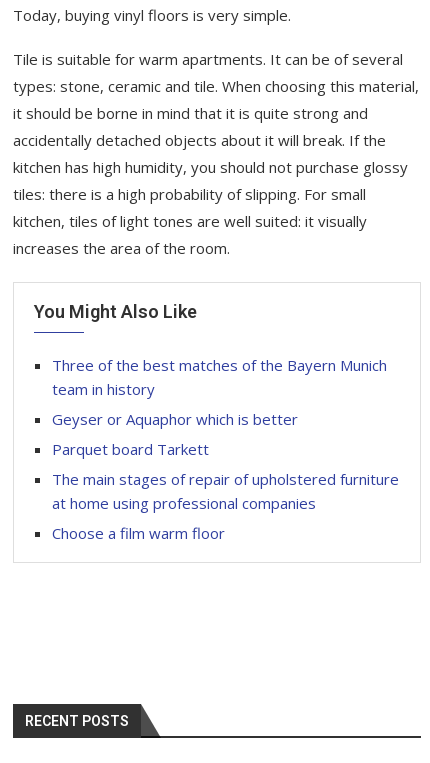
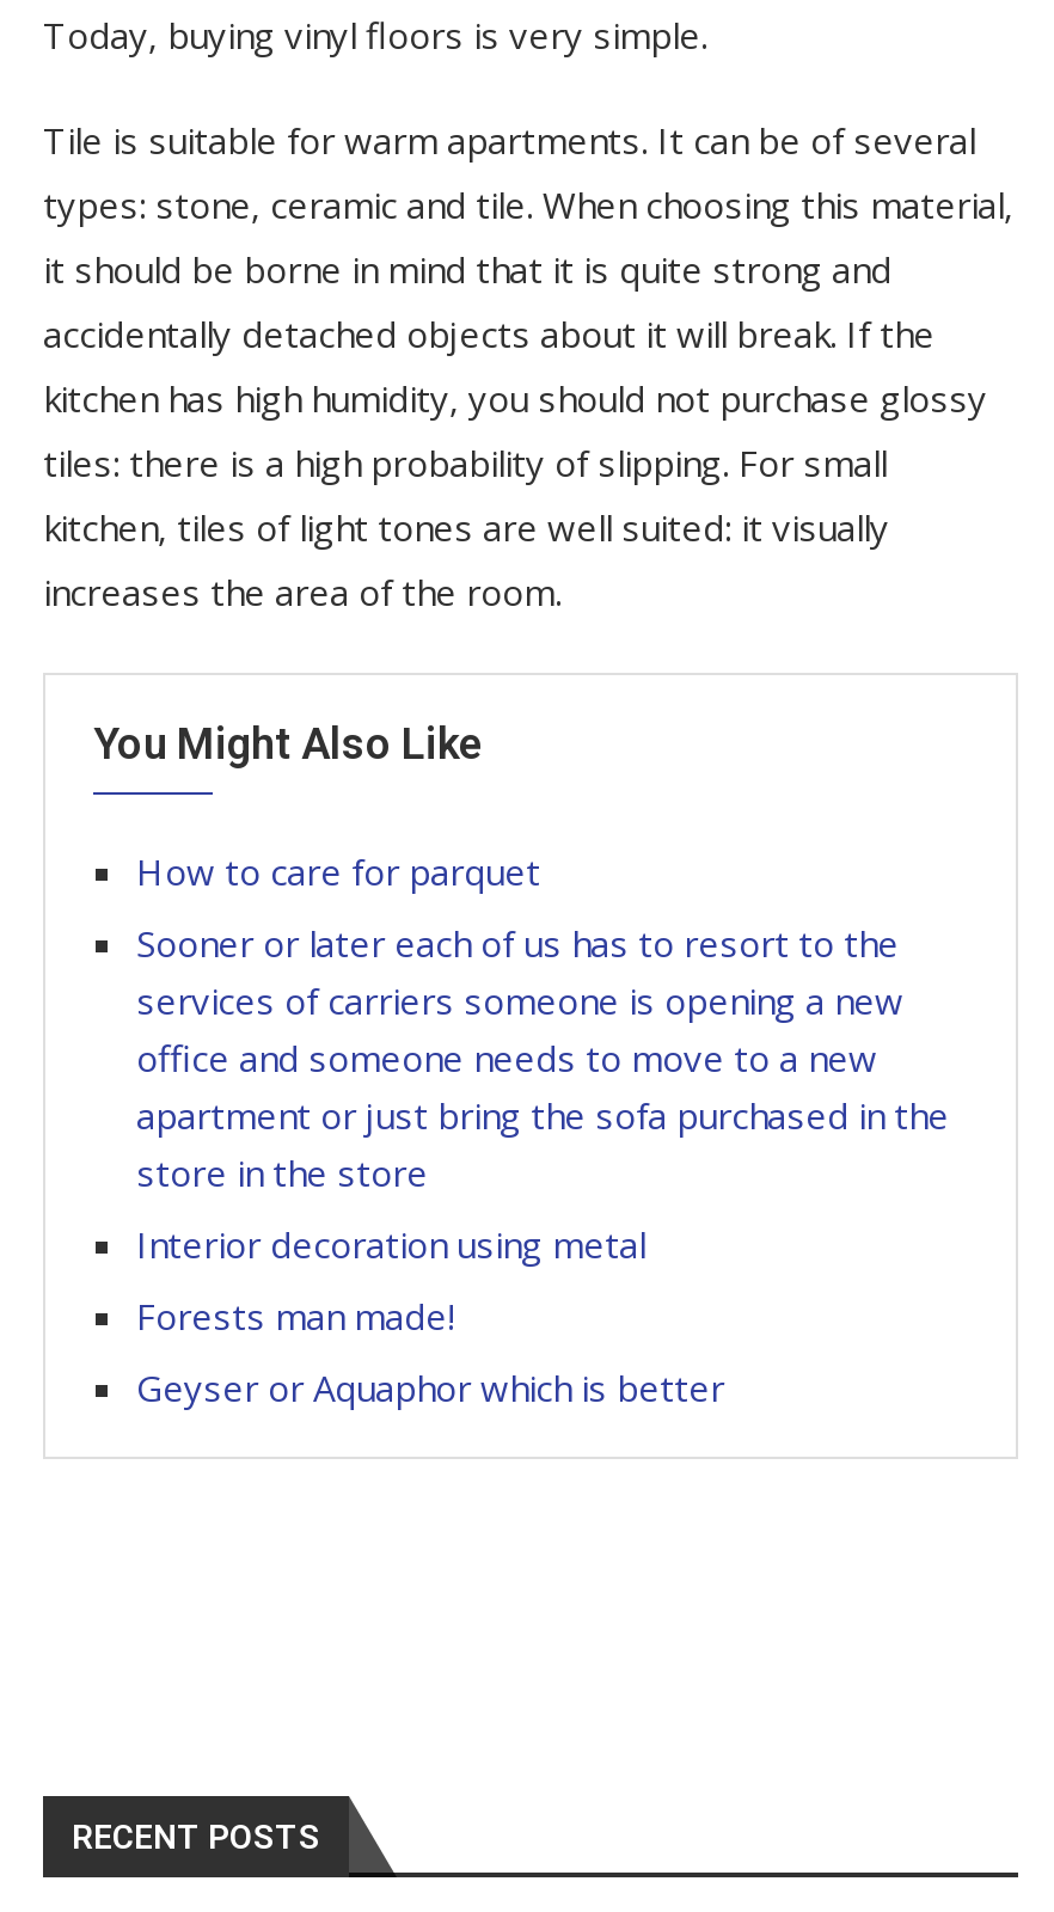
- Three of the best matches of the Bayern Munich
- team in history
+ How to care for parquet
+ Sooner or later each of us has to resort to the
+ services of carriers someone is opening a new
+ office and someone needs to move to a new
+ apartment or just bring the sofa purchased in the
+ store in the store
+ Interior decoration using metal
+ Forests man made!

moved down: Geyser or Aquaphor which is better

- Parquet board Tarkett
- The main stages of repair of upholstered furniture
- at home using professional companies
- Choose a film warm floor
